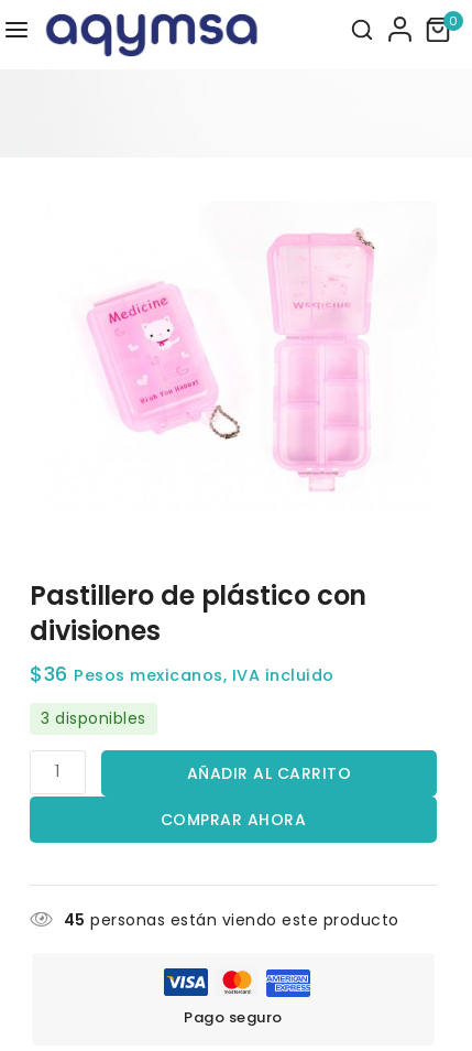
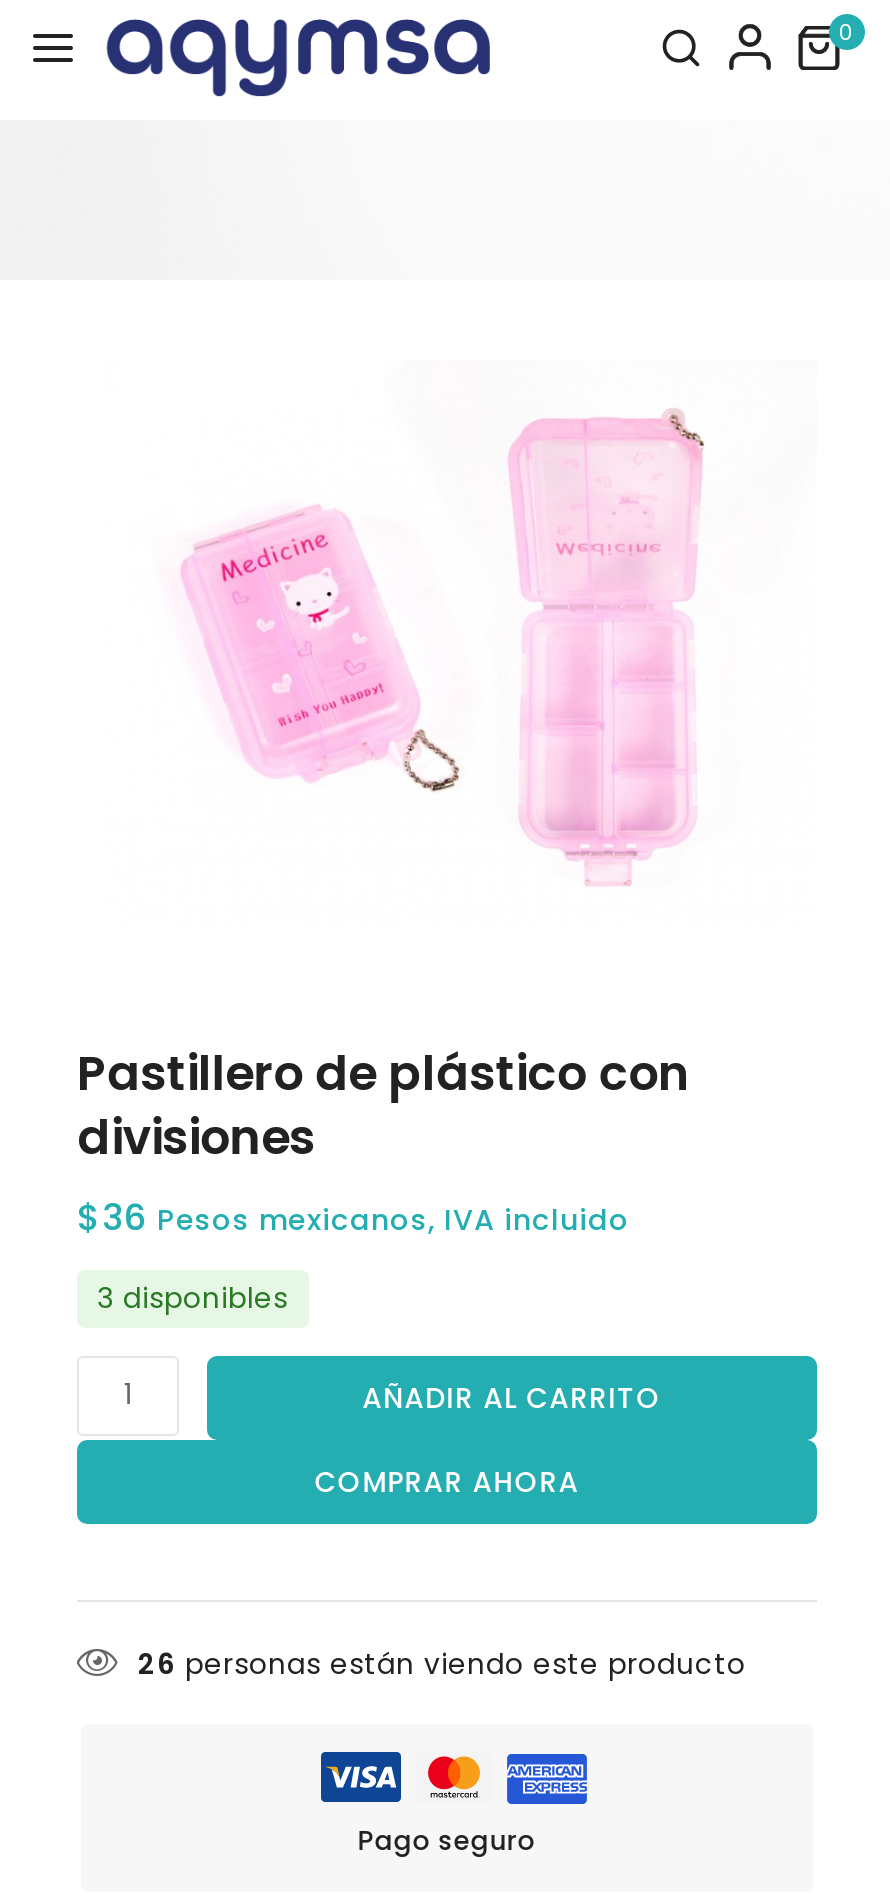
- 45 personas están viendo este producto
+ 26 personas están viendo este producto
